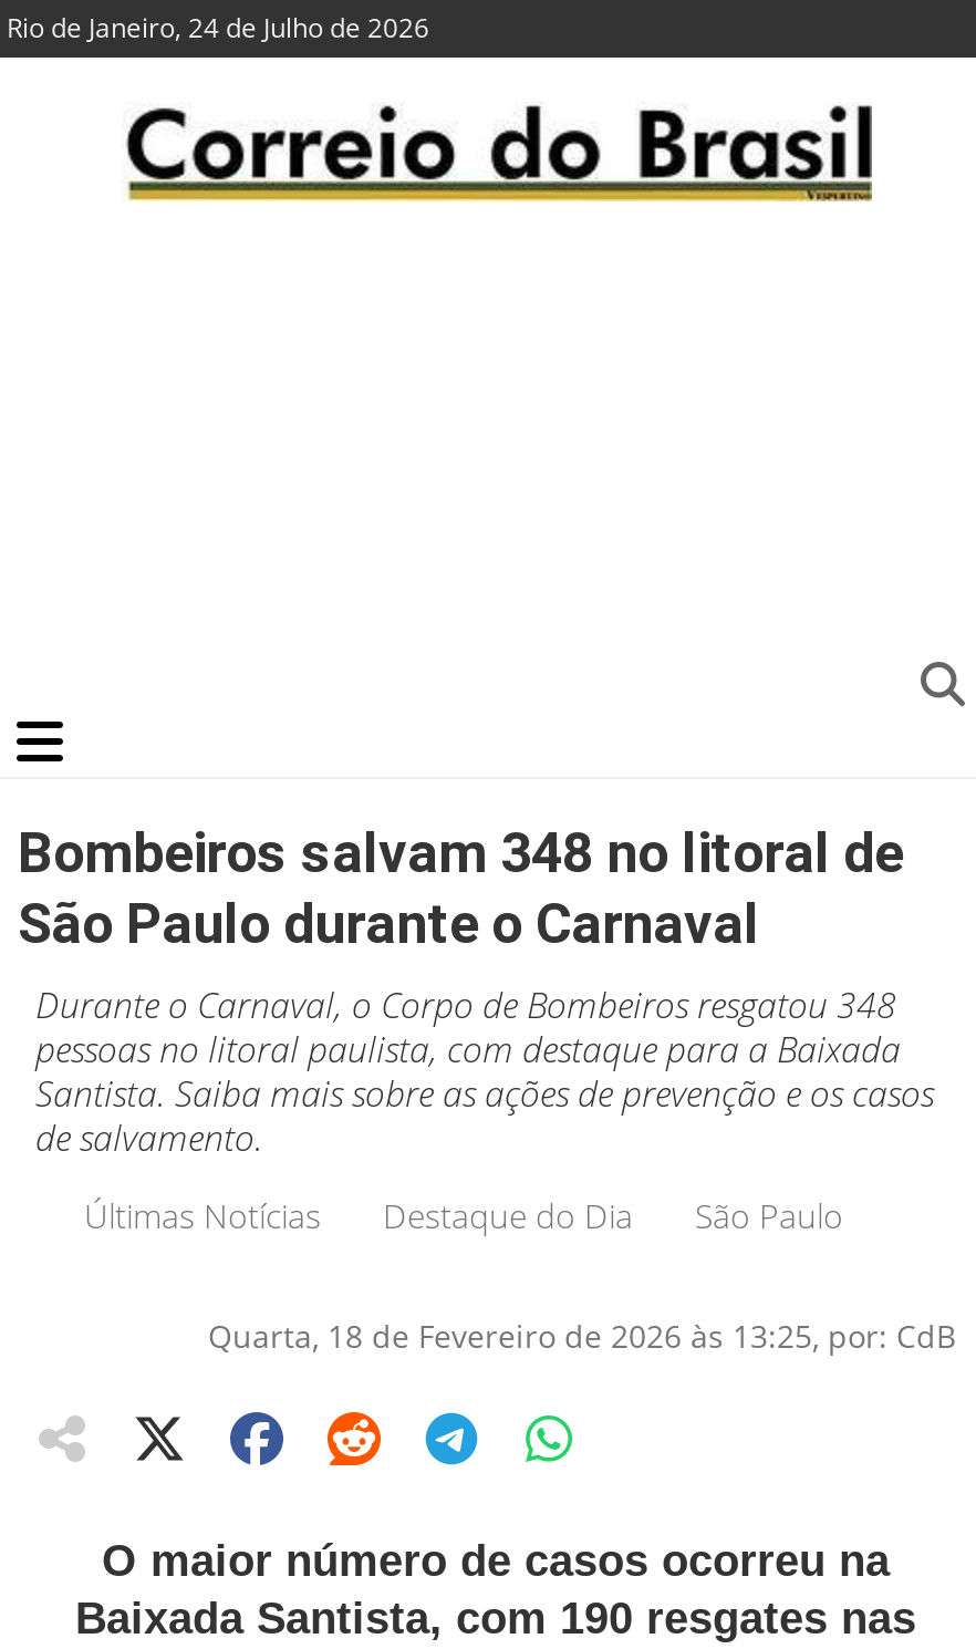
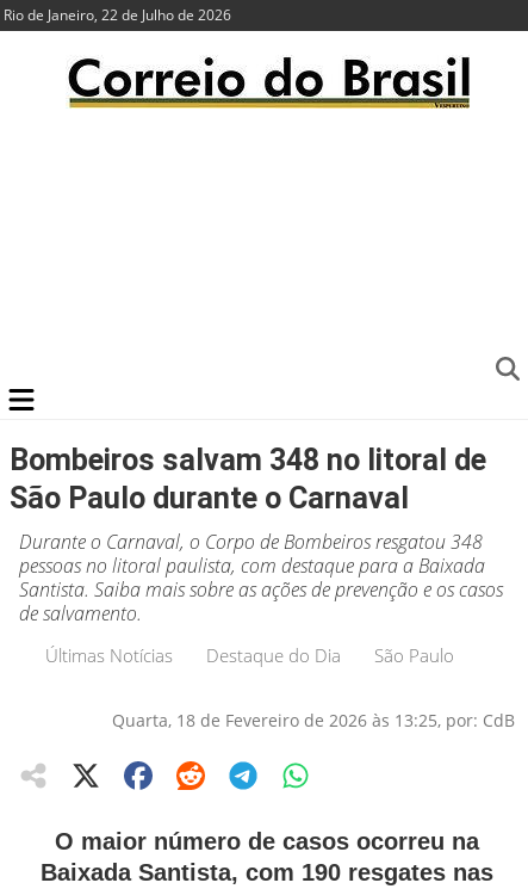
- Rio de Janeiro, 24 de Julho de 2026
+ Rio de Janeiro, 22 de Julho de 2026
